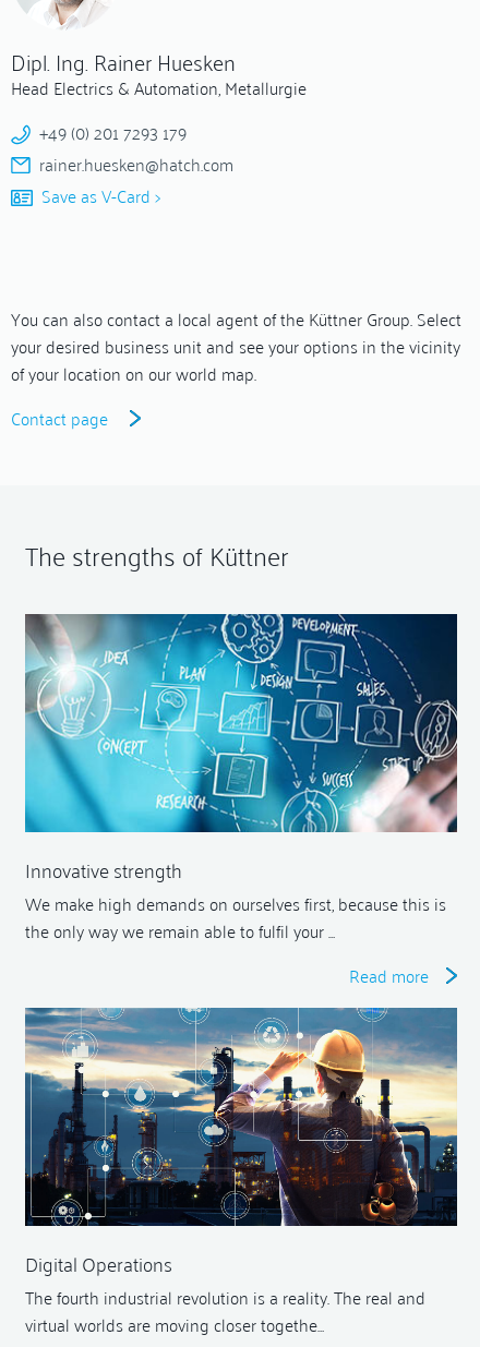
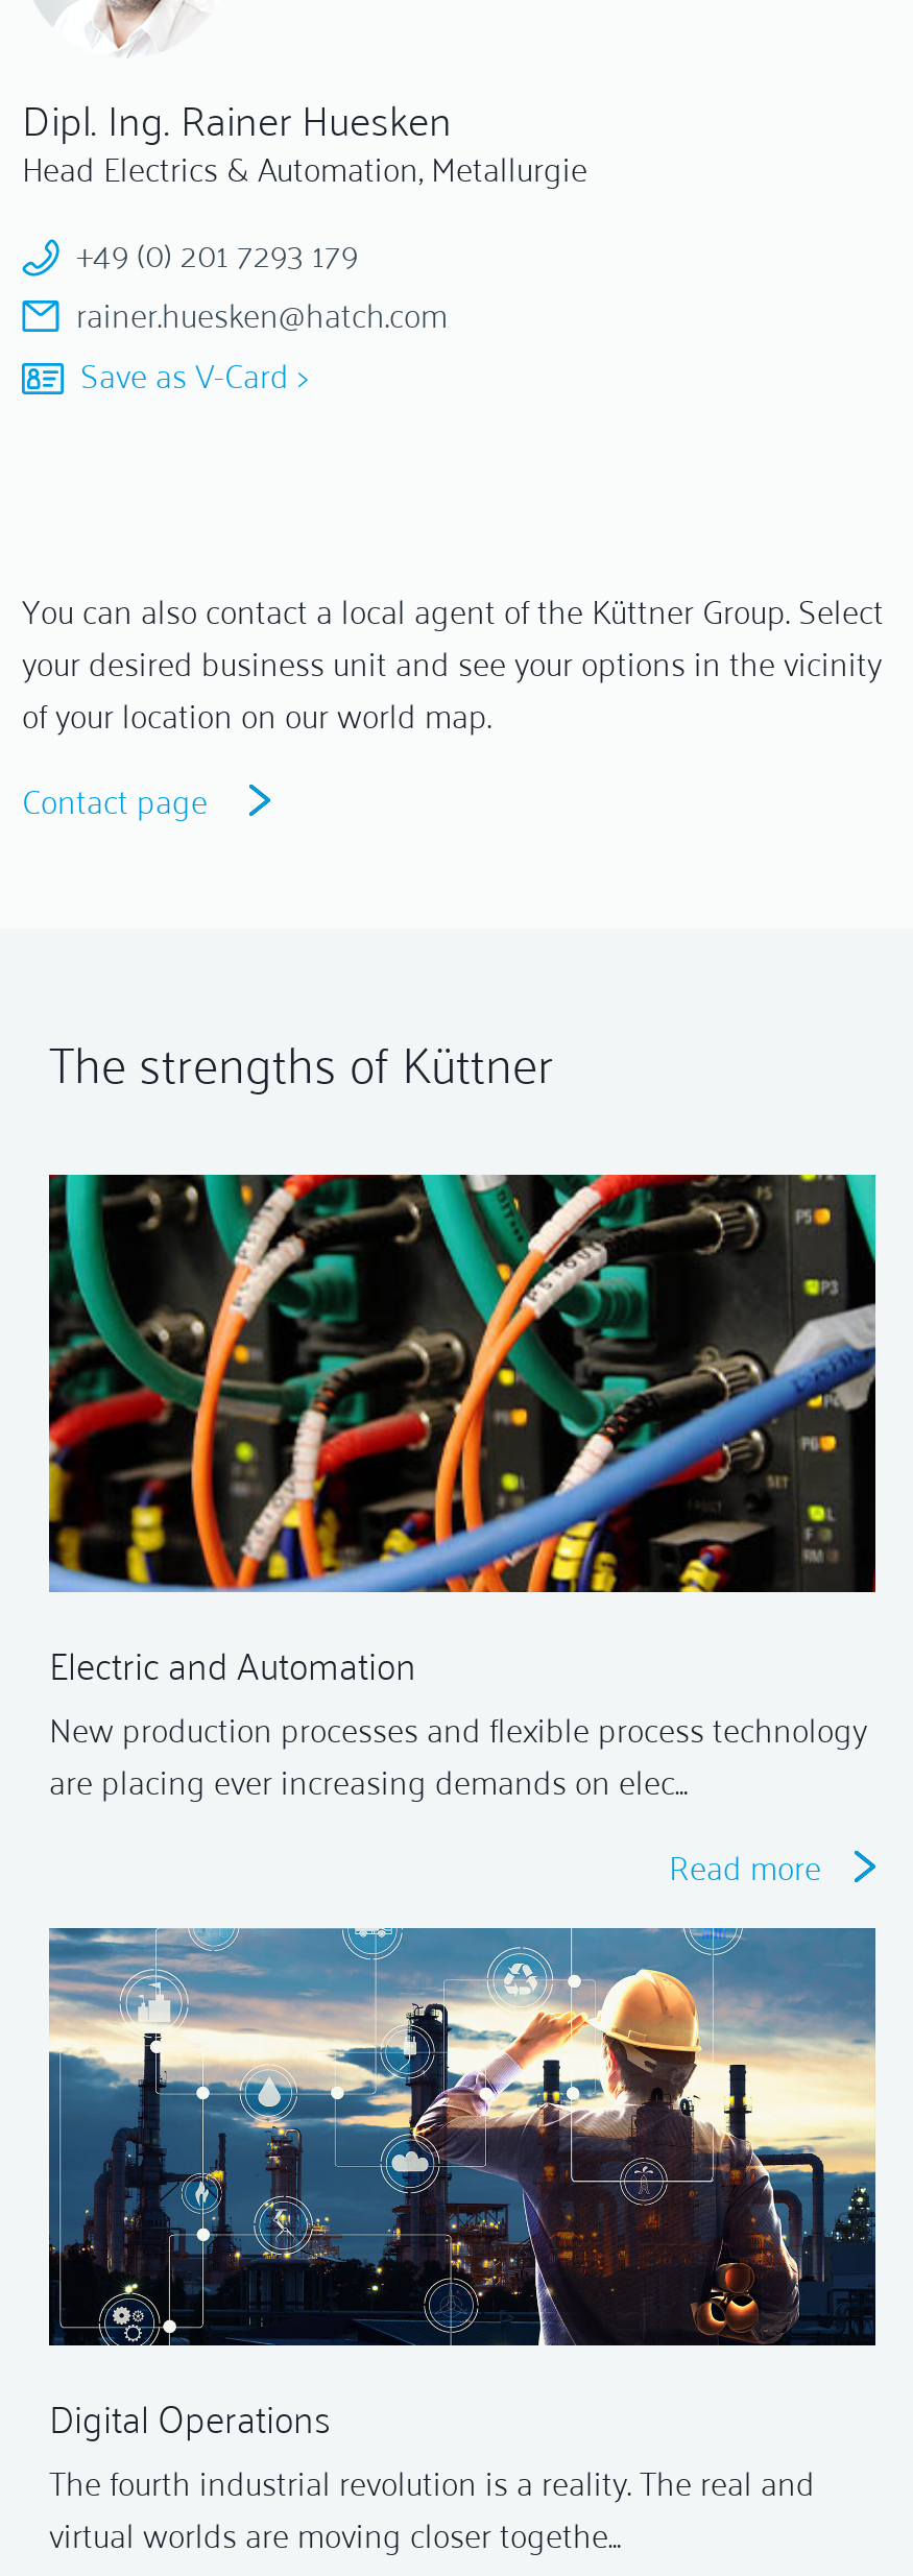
- [image]
- Innovative strength
- We make high demands on ourselves first, because this is
- the only way we remain able to fulfil your …
+ [image]
+ Electric and Automation
+ New production processes and flexible process technology
+ are placing ever increasing demands on elec…
